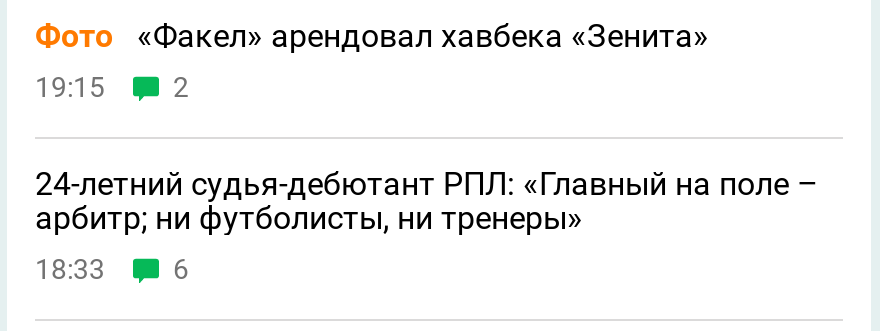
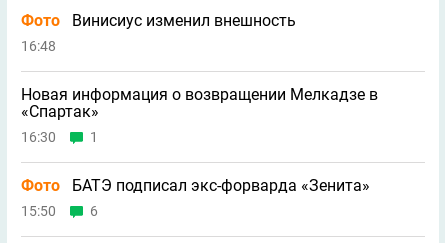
- «Факел» арендовал хавбека «Зенита»
- 19:15
- 2
- 24-летний судья-дебютант РПЛ: «Главный на поле –
- арбитр; ни футболисты, ни тренеры»
- 18:33
+ Винисиус изменил внешность
+ 16:48
+ Новая информация о возвращении Мелкадзе в
+ «Спартак»
+ 16:30
+ 1
+ Фото
+ БАТЭ подписал экс-форварда «Зенита»
+ 15:50
